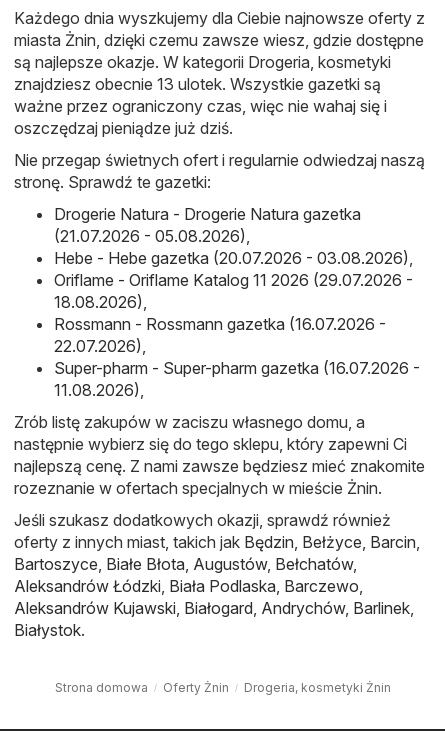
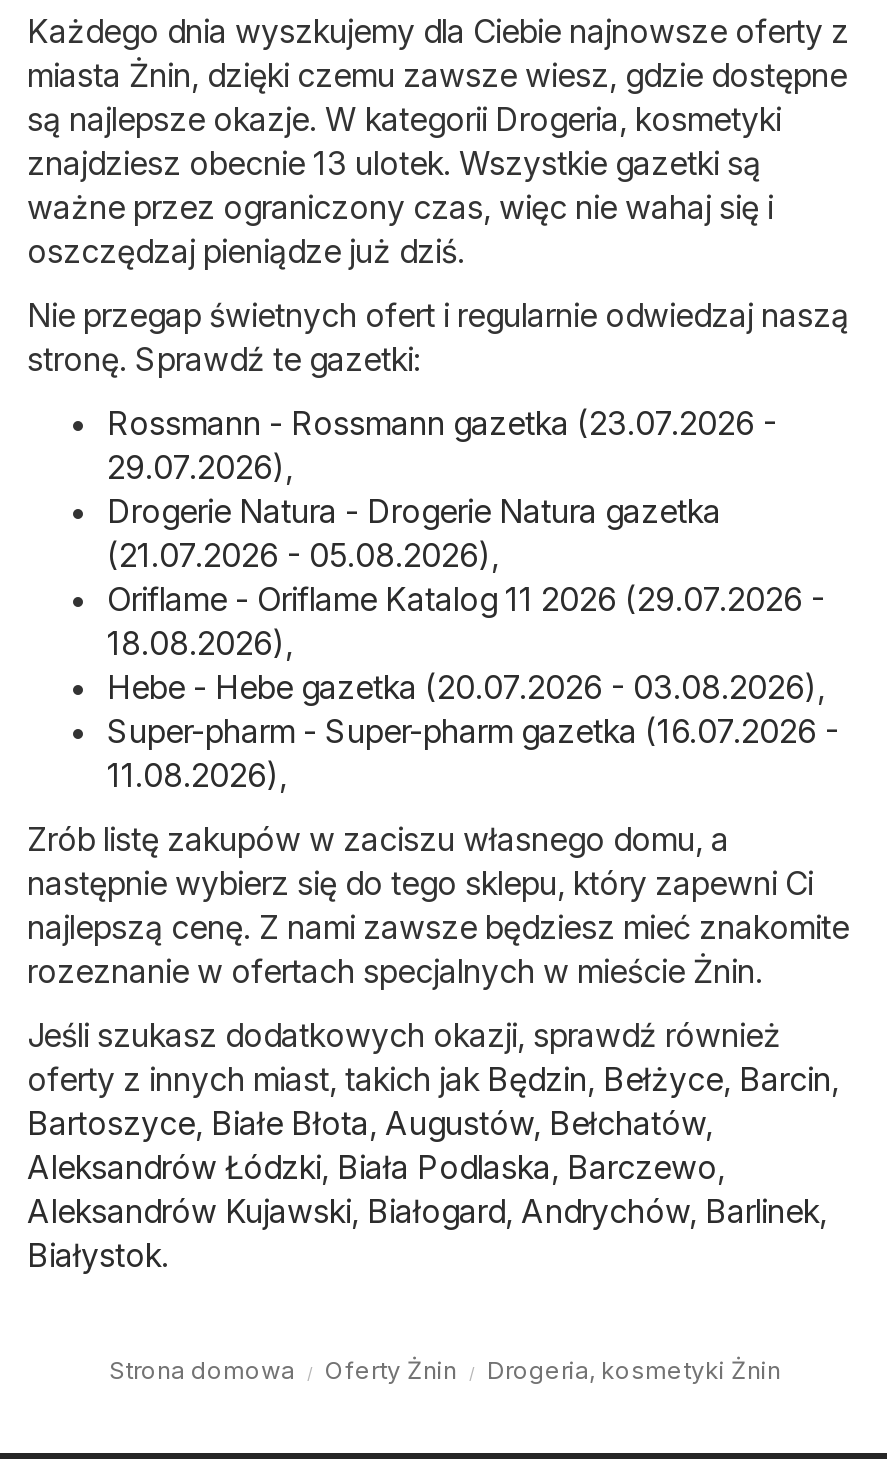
+ Rossmann - Rossmann gazetka (23.07.2026 -
+ 29.07.2026),

moved down: Drogerie Natura - Drogerie Natura gazetka | (21.07.2026 - 05.08.2026),

moved down: Hebe - Hebe gazetka (20.07.2026 - 03.08.2026),

moved down: Oriflame - Oriflame Katalog 11 2026 (29.07.2026 - | 18.08.2026),

- Rossmann - Rossmann gazetka (16.07.2026 -
- 22.07.2026),
